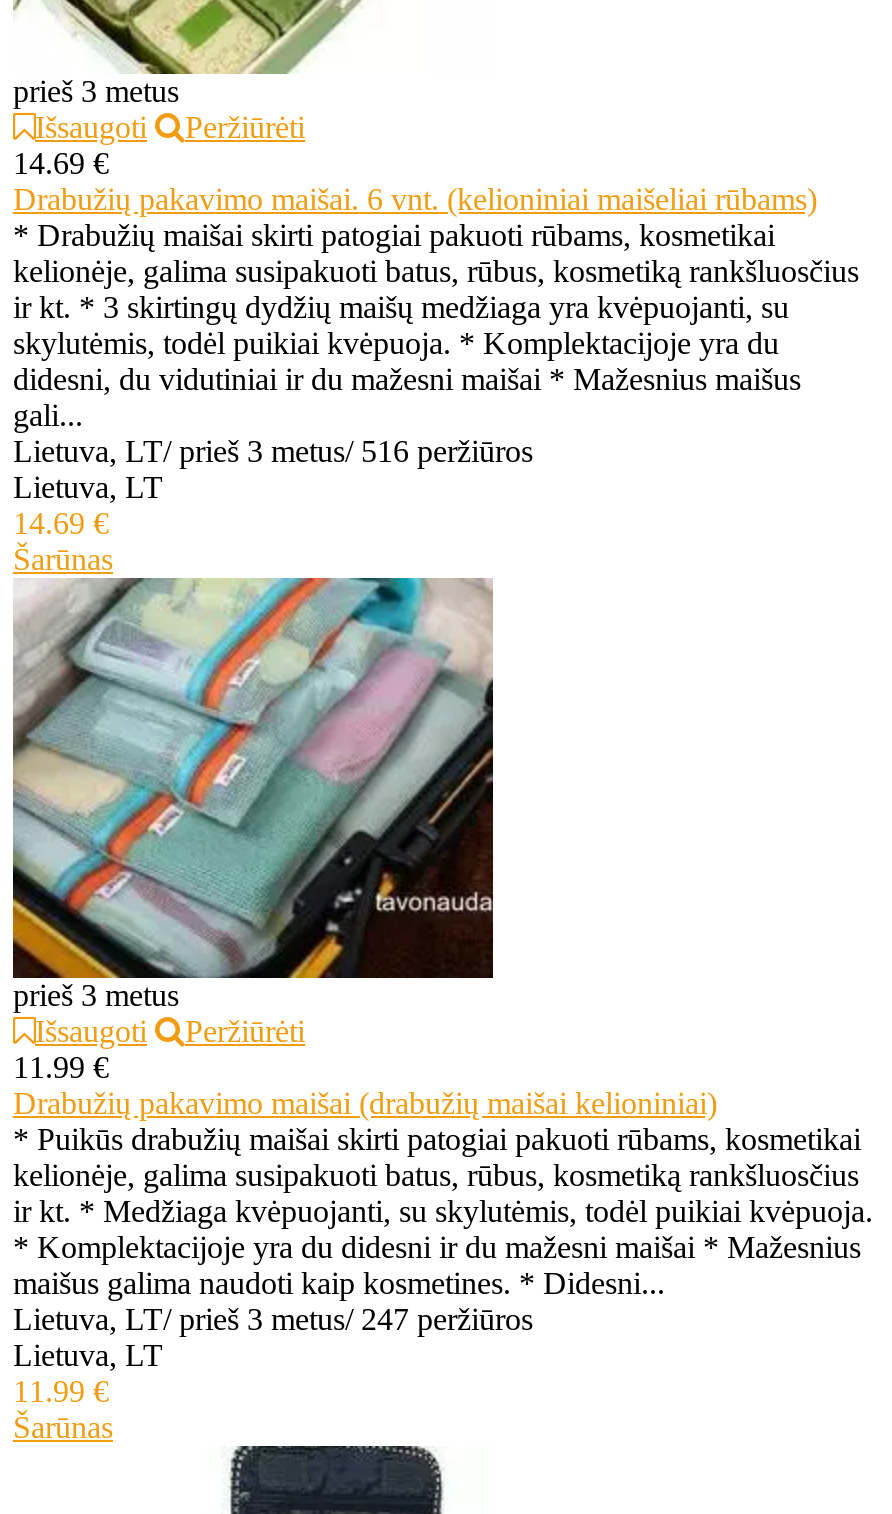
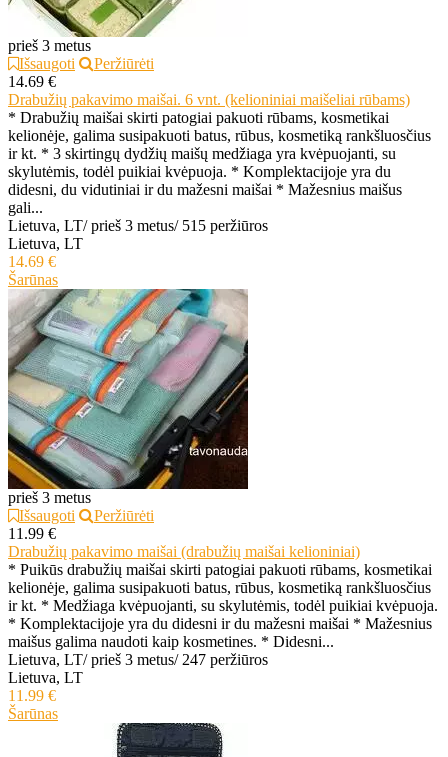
- Lietuva, LT/ prieš 3 metus/ 516 peržiūros
+ Lietuva, LT/ prieš 3 metus/ 515 peržiūros
